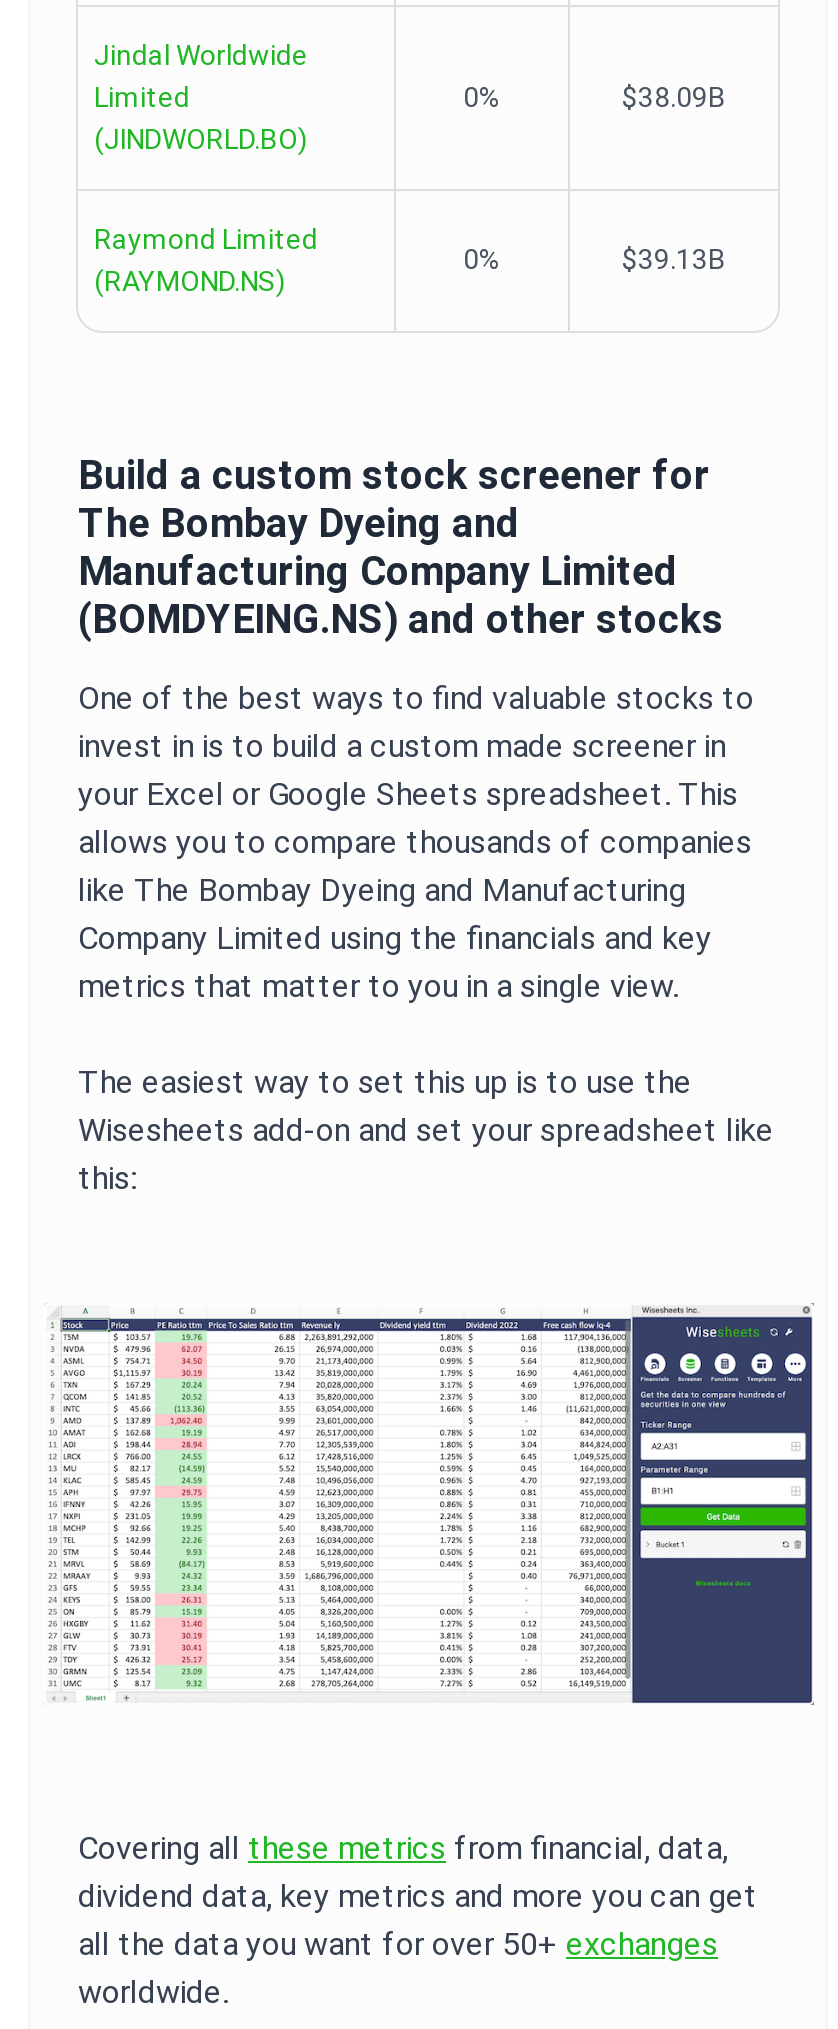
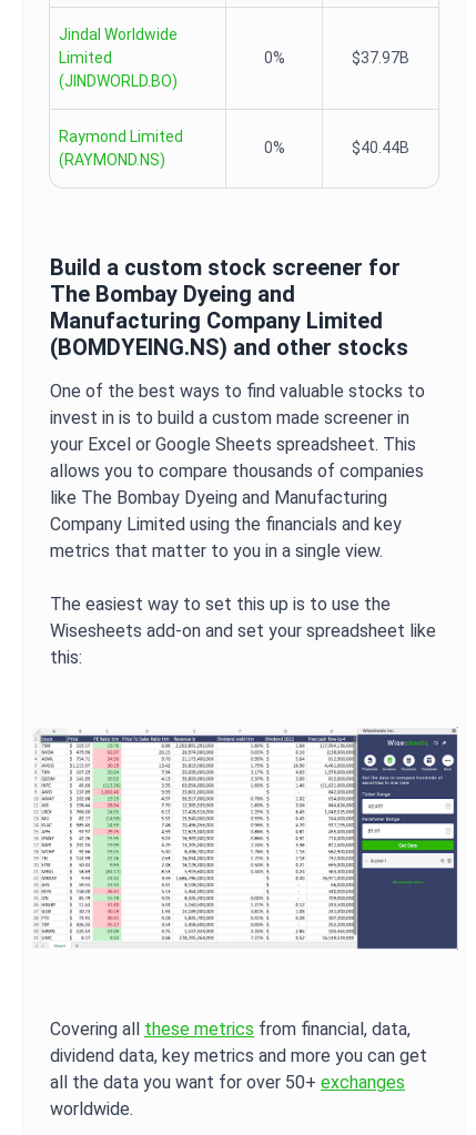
- $38.09B
+ $37.97B

- $39.13B
+ $40.44B
